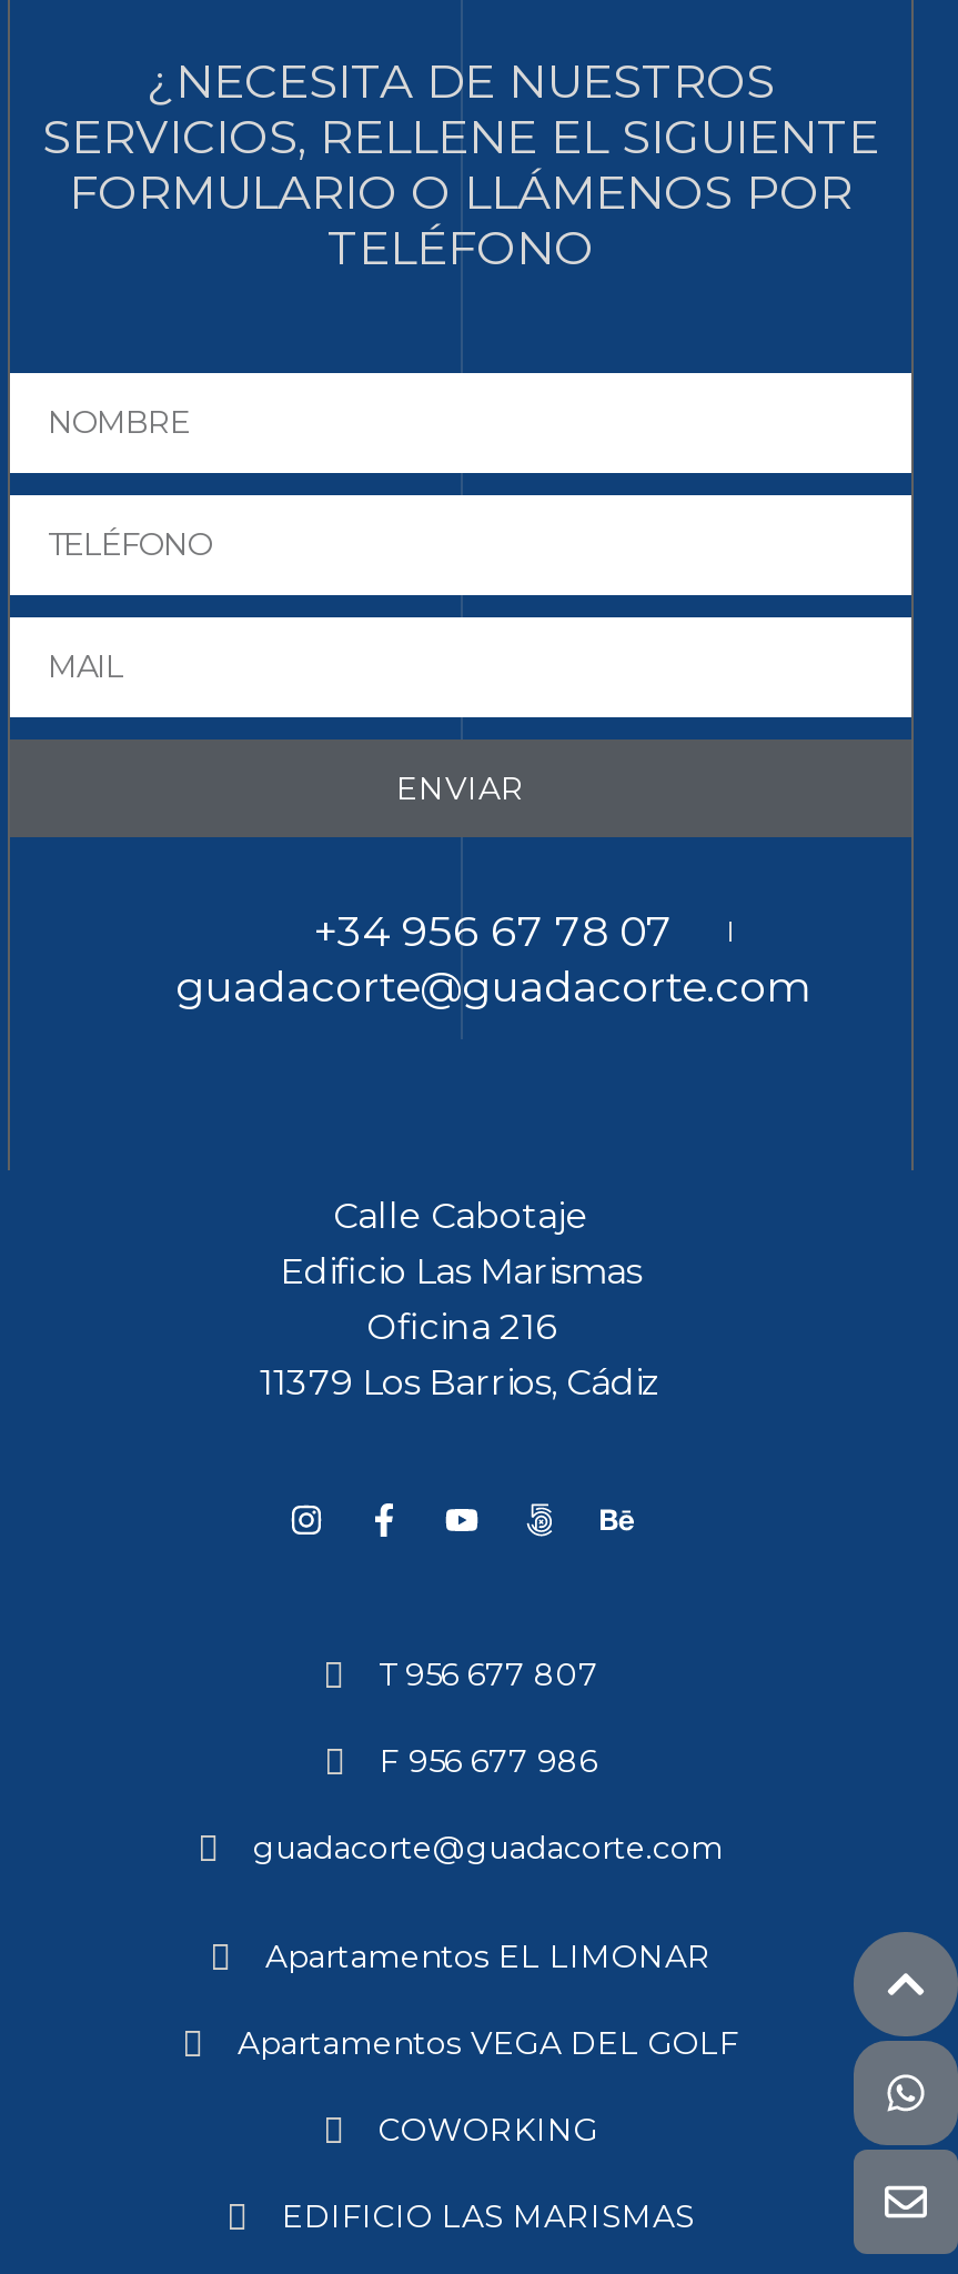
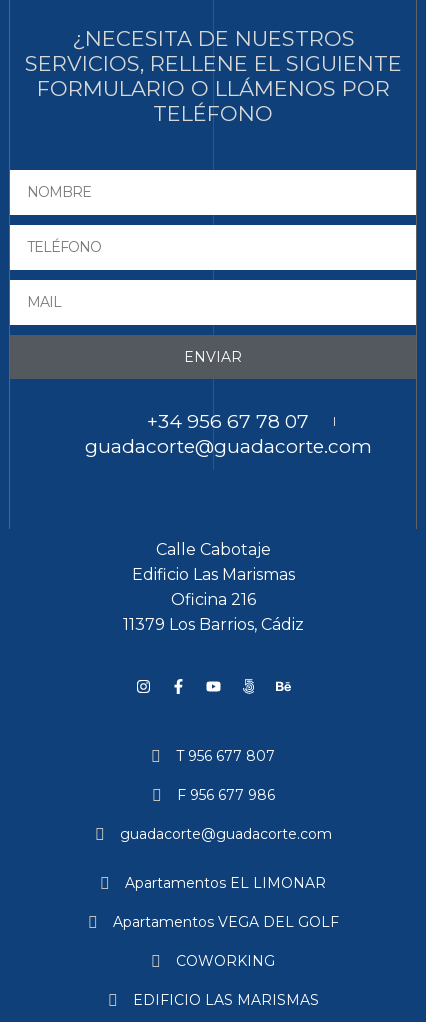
- [image]
